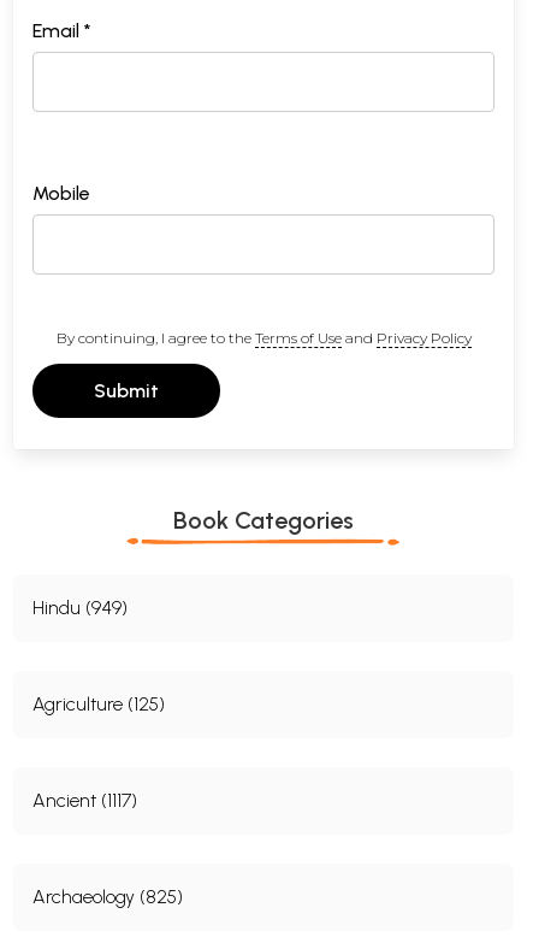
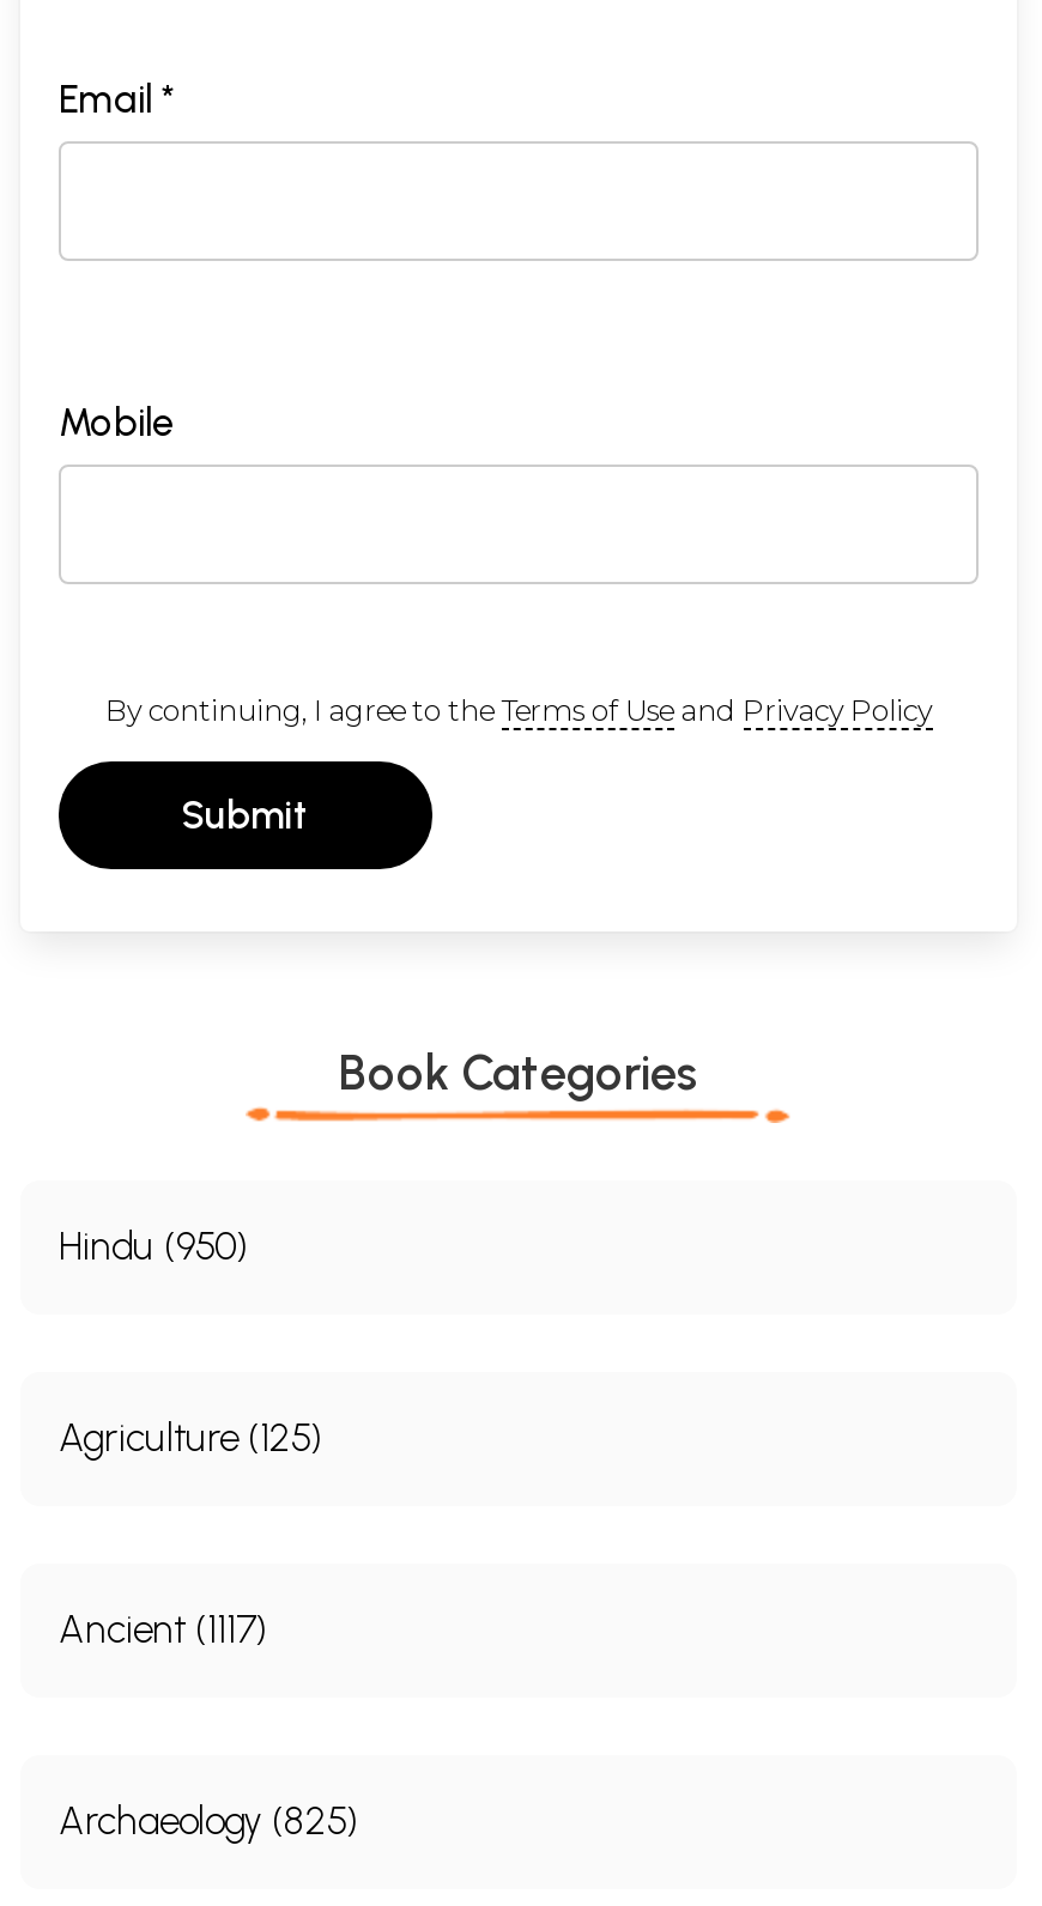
- Hindu (949)
+ Hindu (950)
